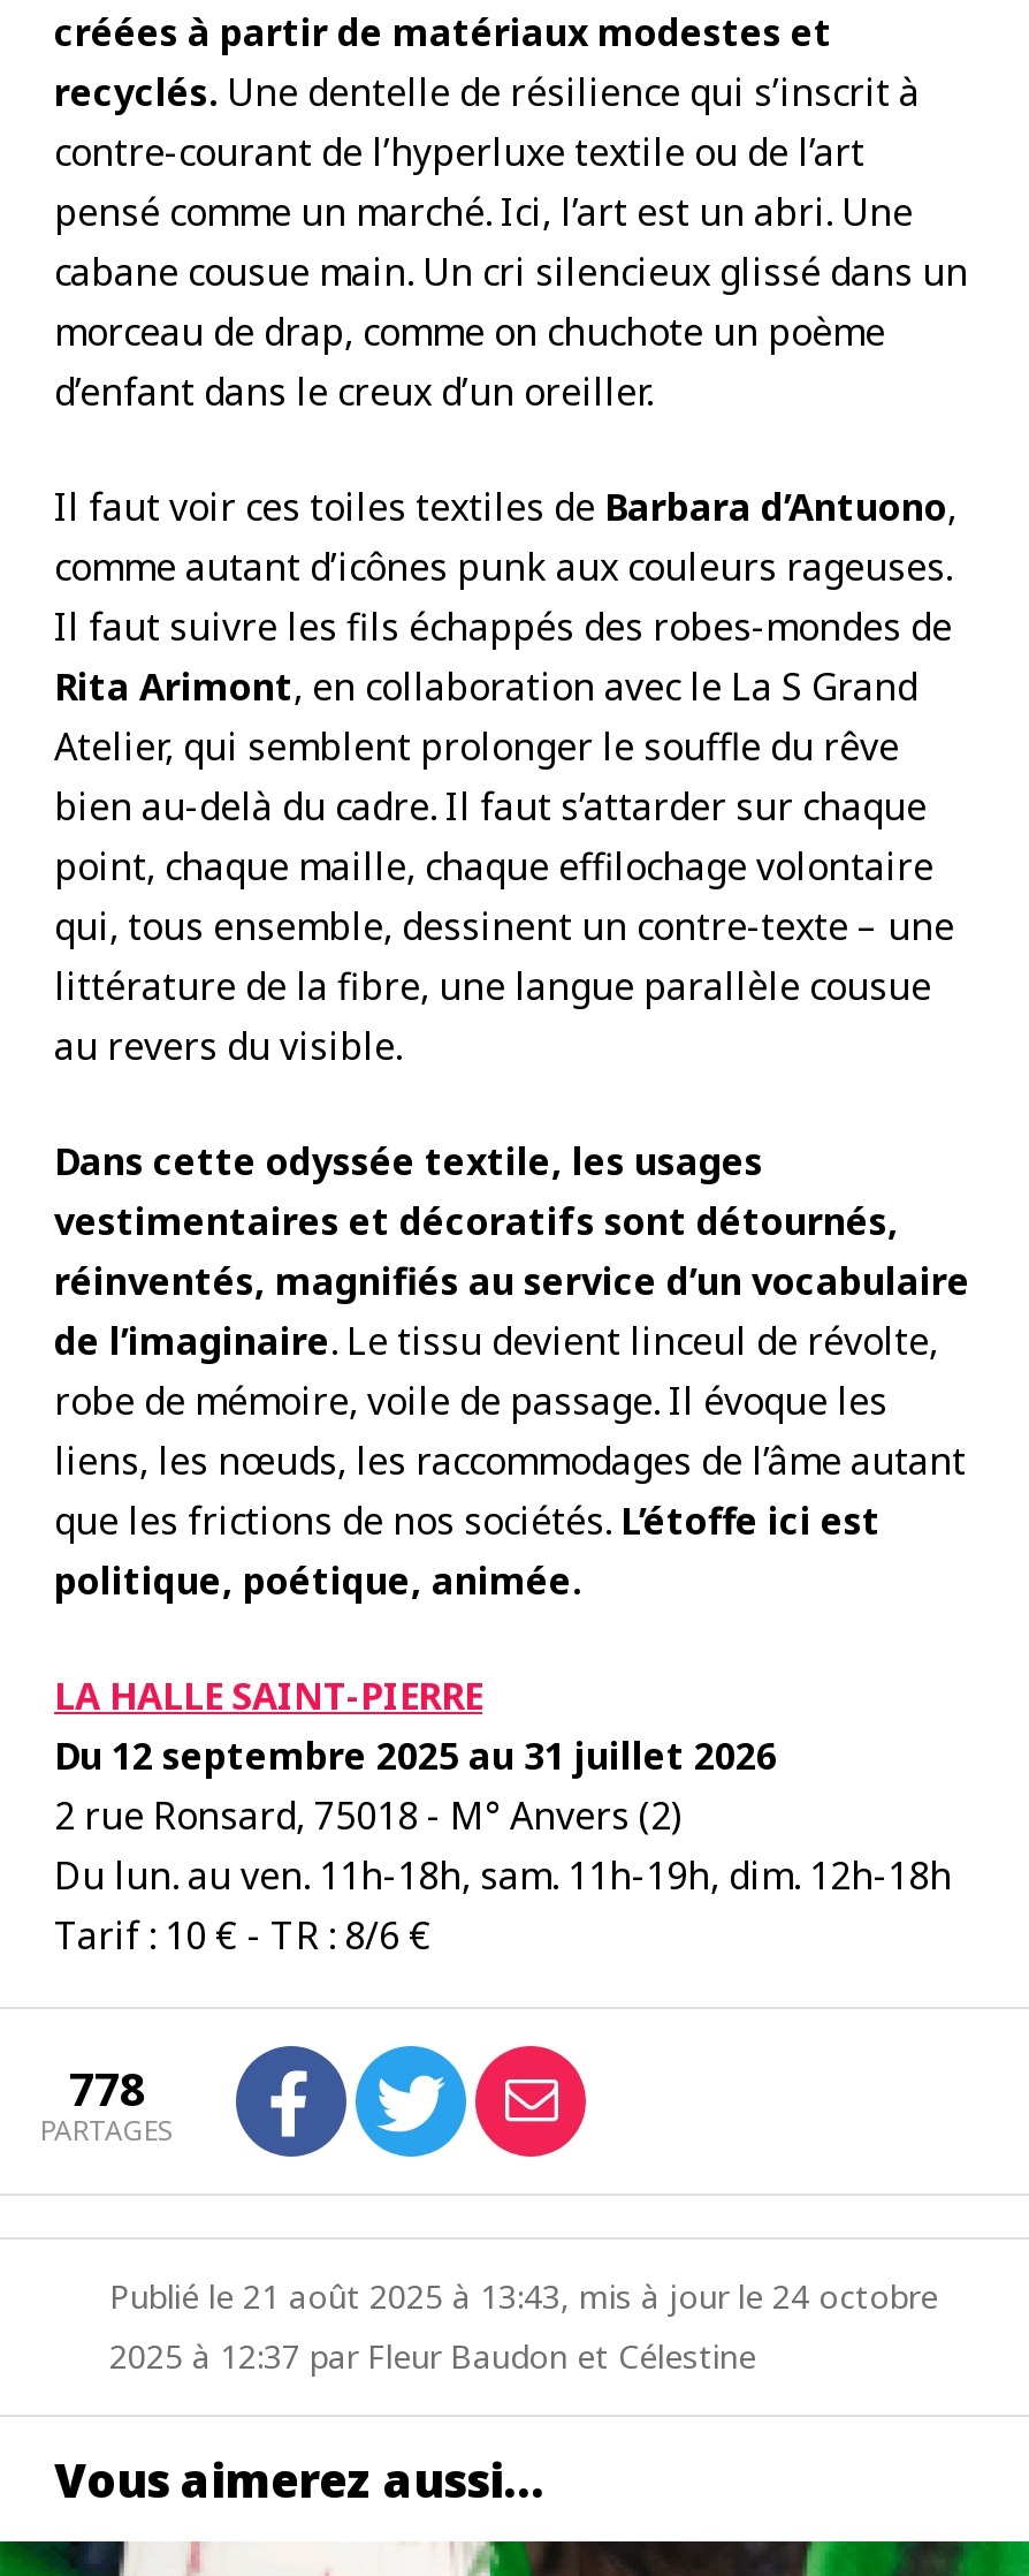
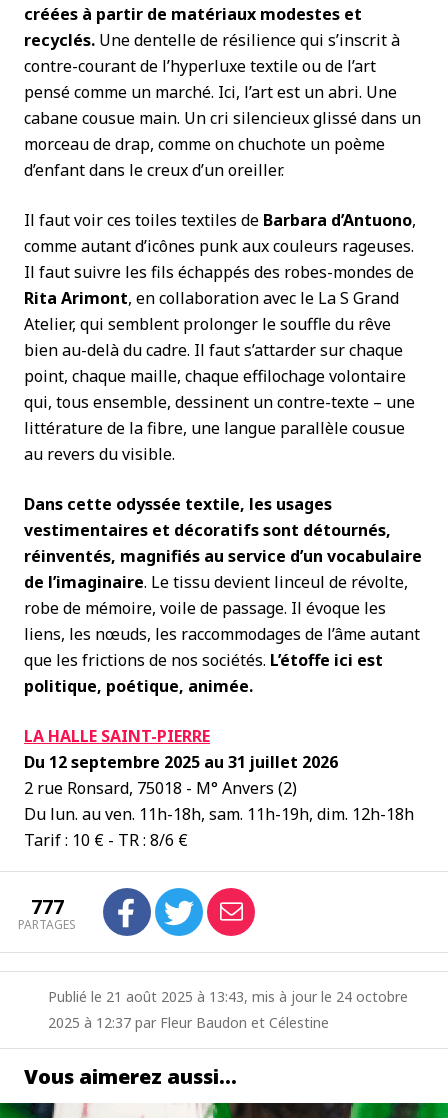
- 778
+ 777
